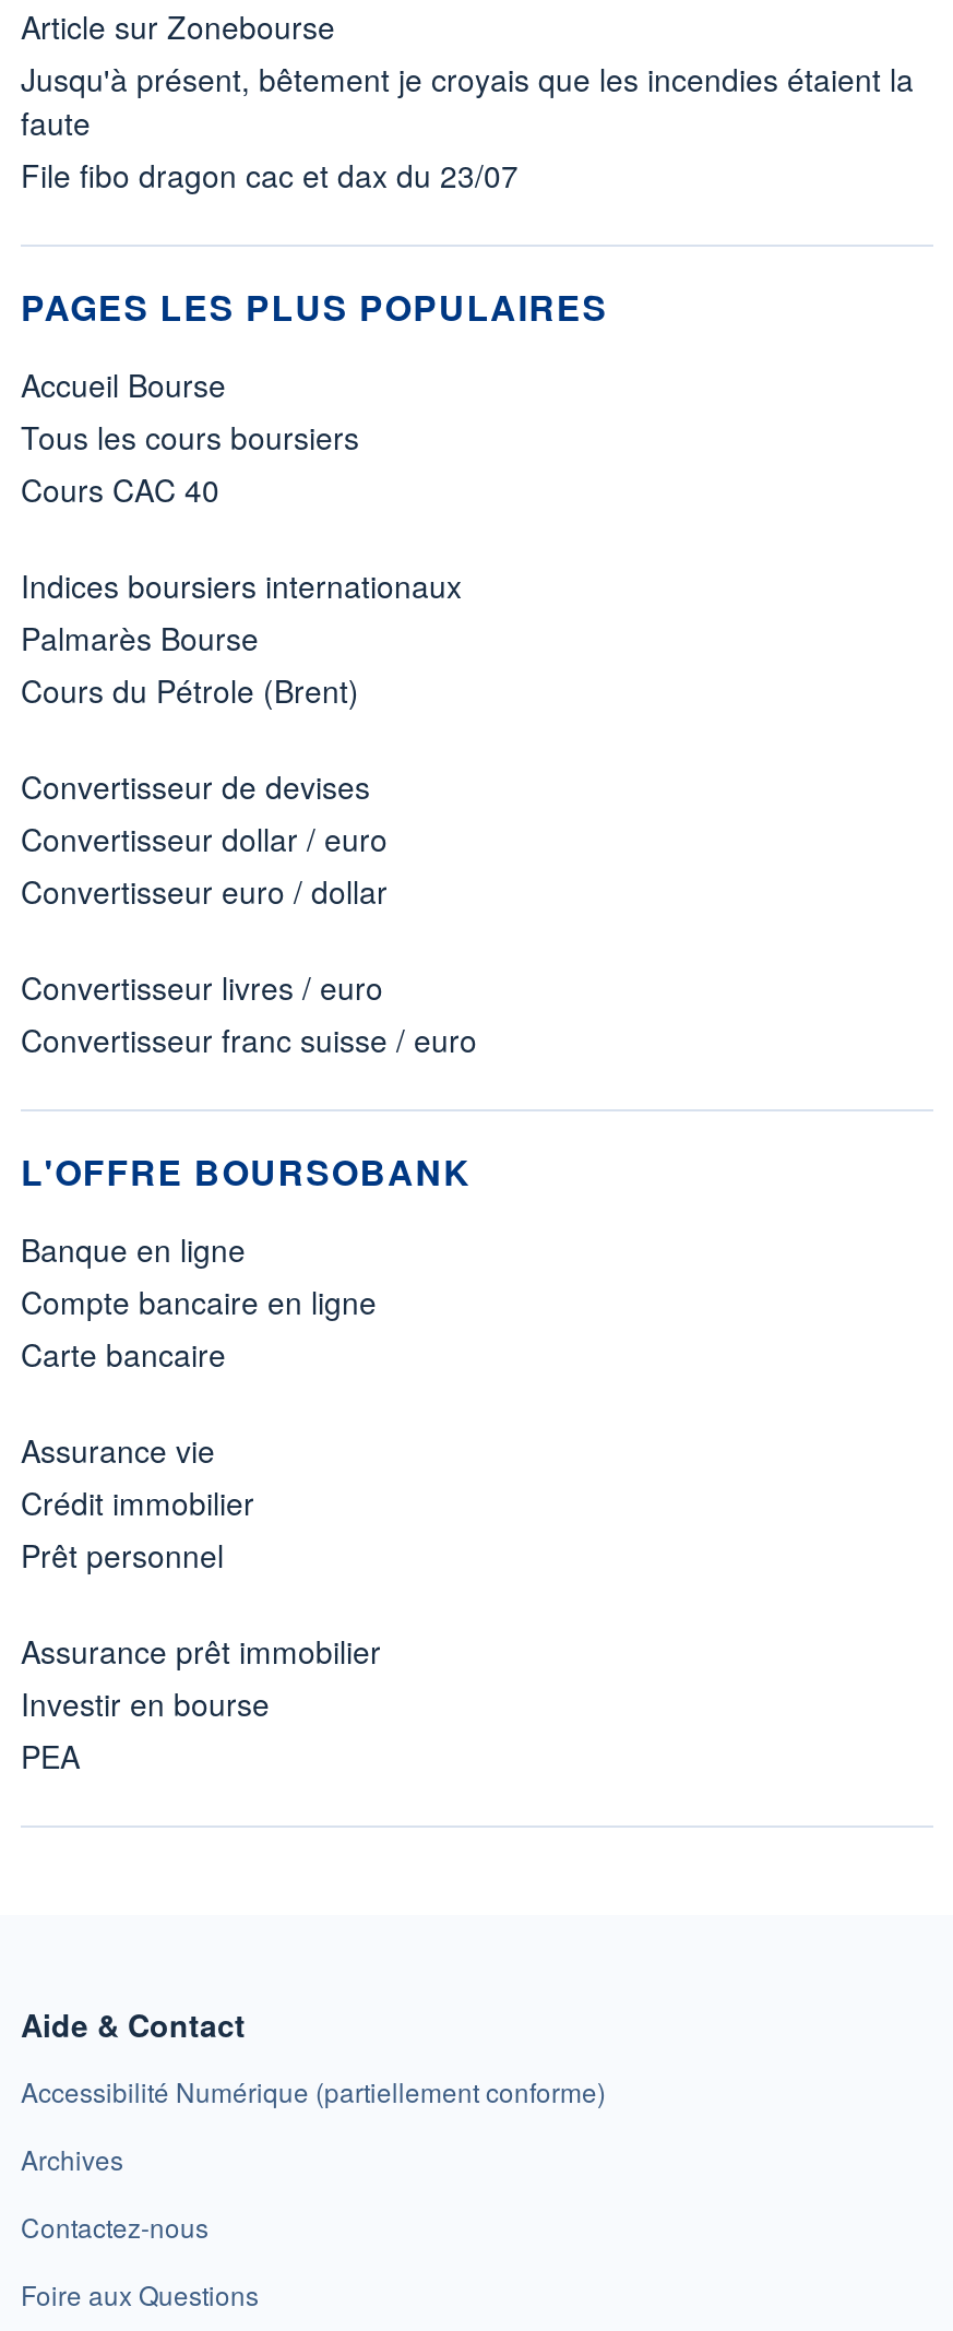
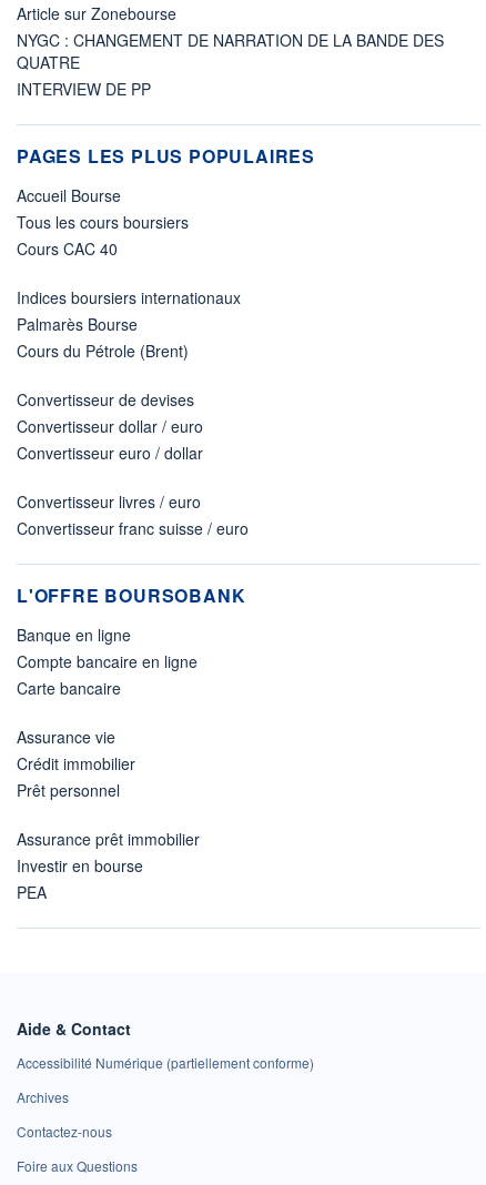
- Jusqu'à présent, bêtement je croyais que les incendies étaient la
- faute
- File fibo dragon cac et dax du 23/07
+ NYGC : CHANGEMENT DE NARRATION DE LA BANDE DES
+ QUATRE
+ INTERVIEW DE PP
